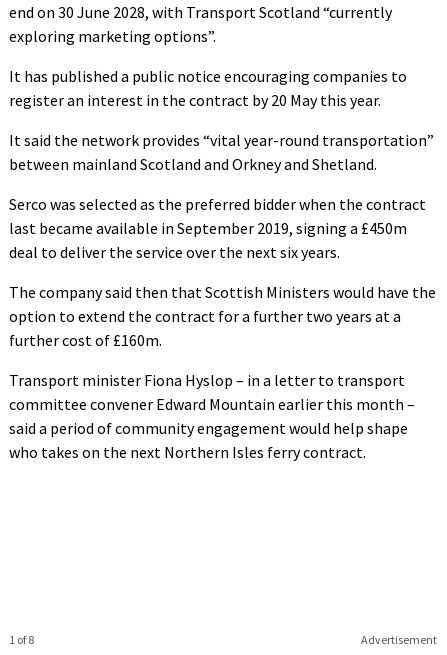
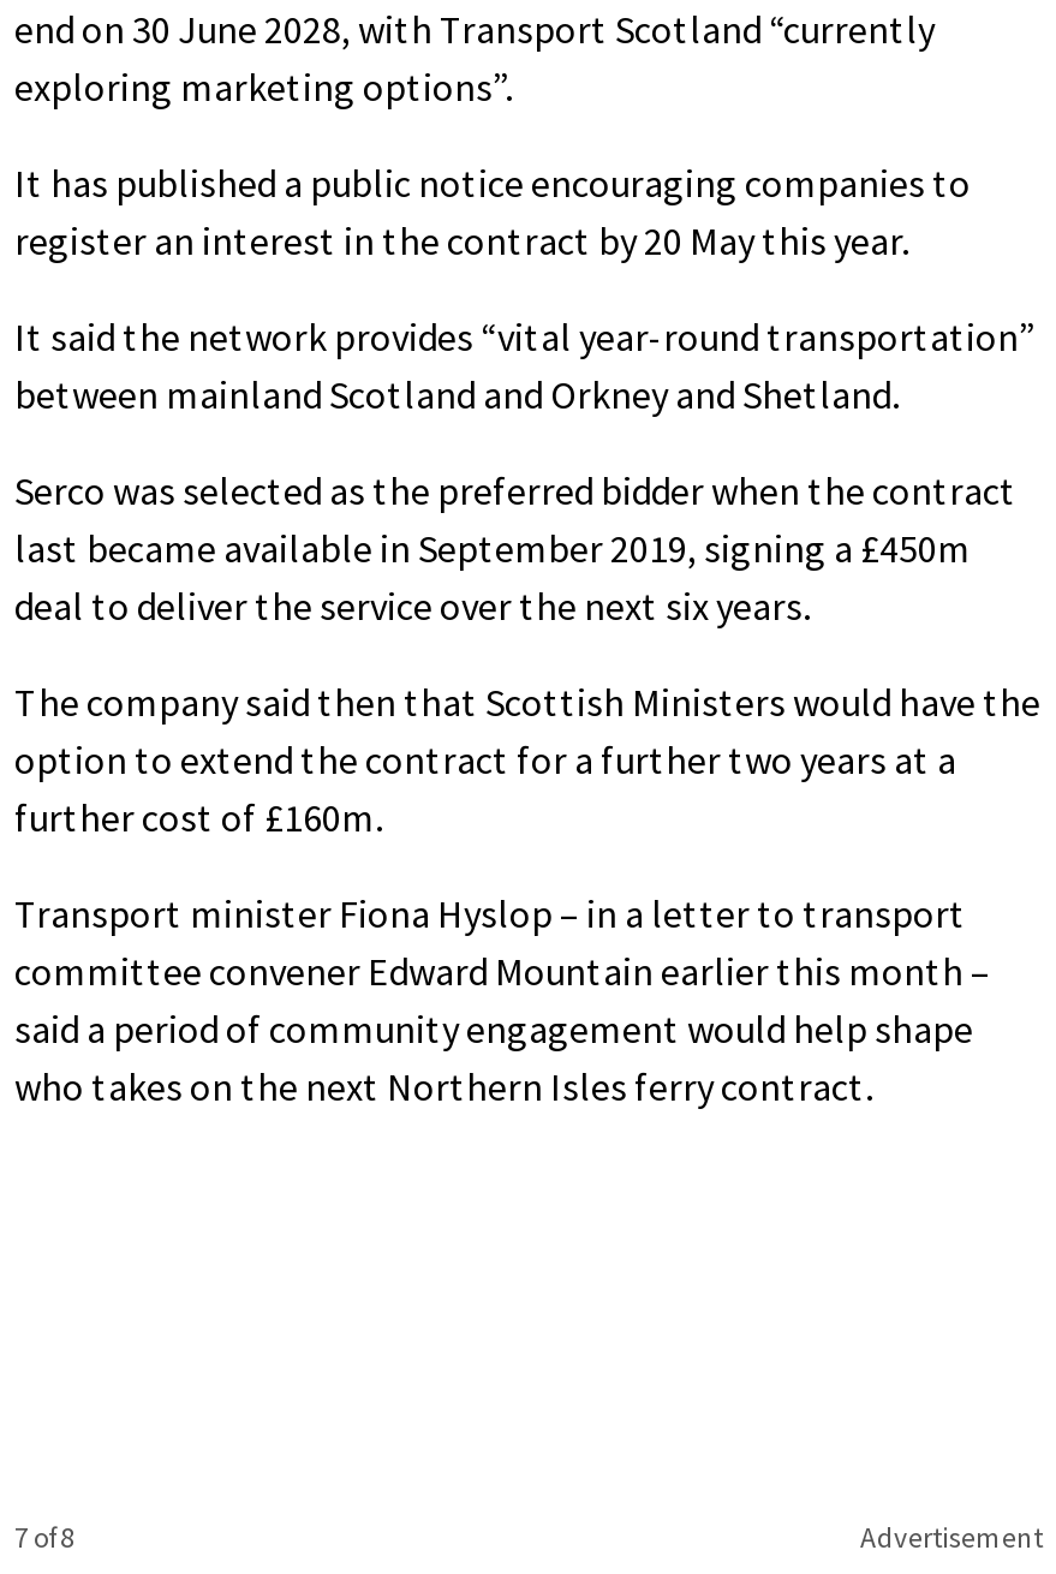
- 1 of 8
+ 7 of 8
